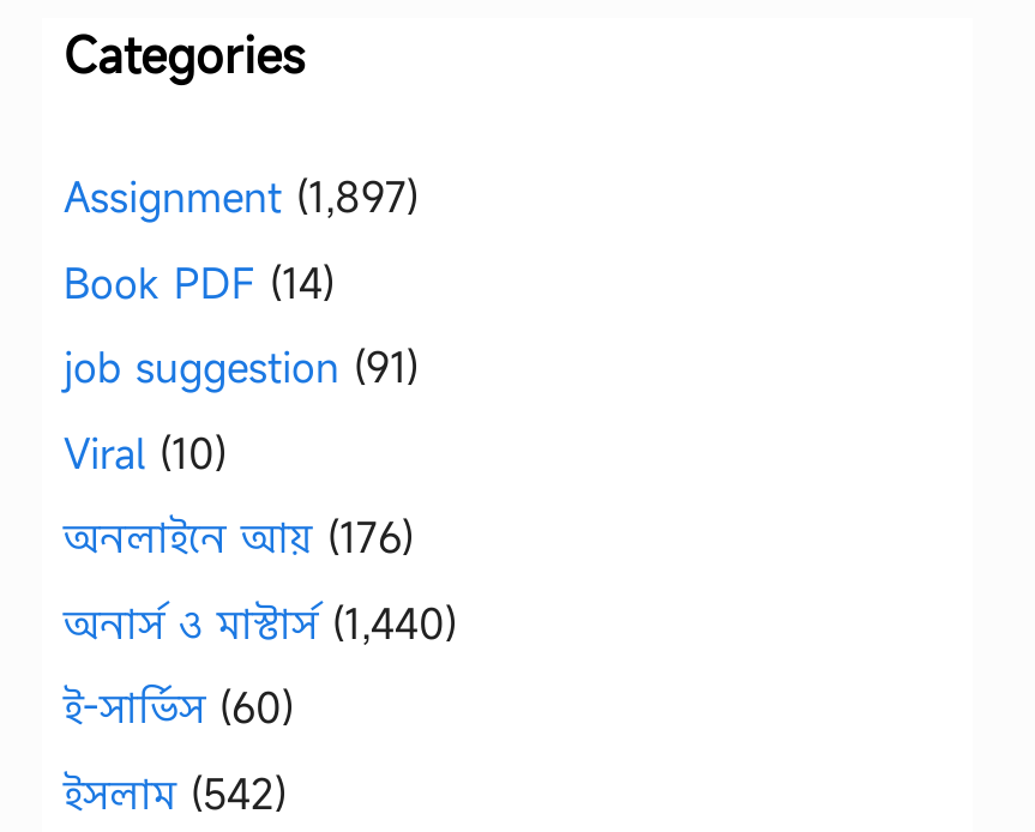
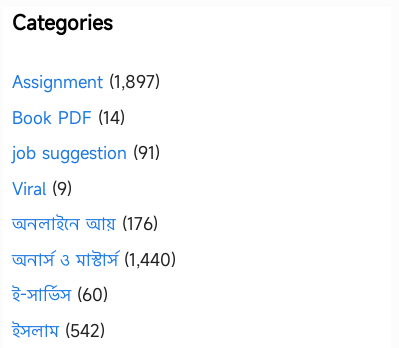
- Viral (10)
+ Viral (9)
